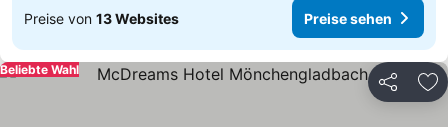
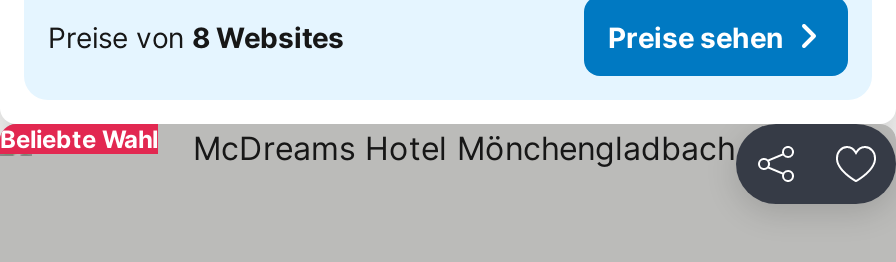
- Preise von 13 Websites
+ Preise von 8 Websites
